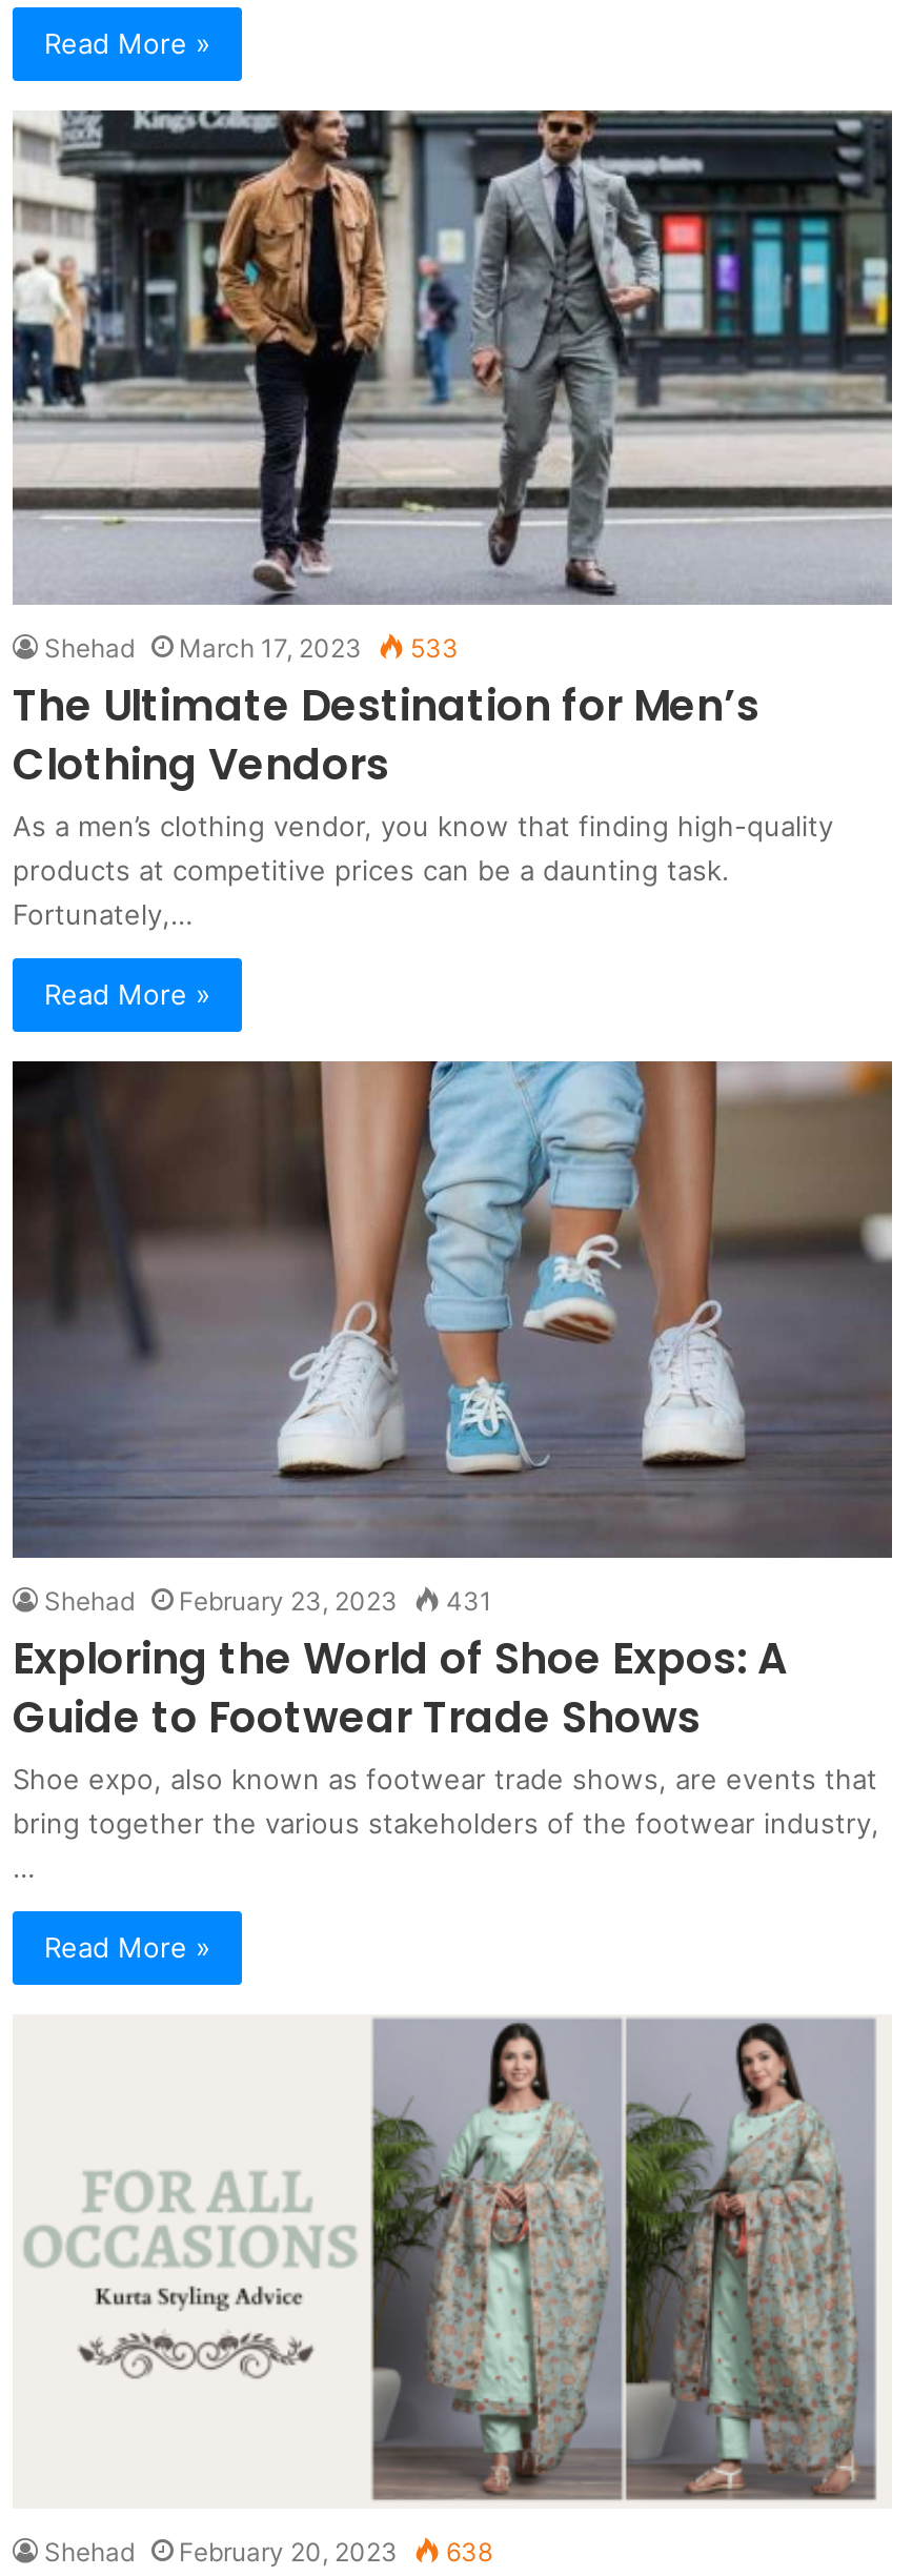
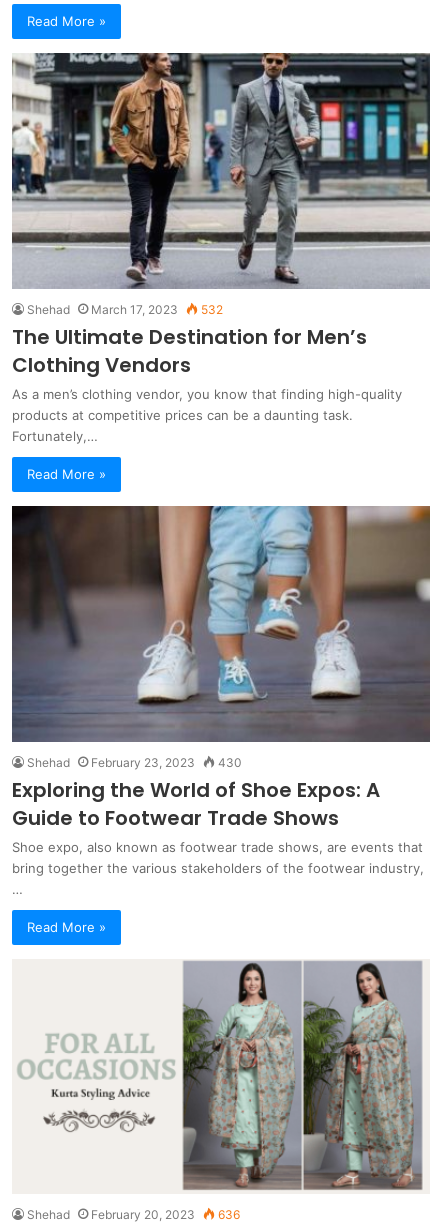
- Shehad March 17, 2023 533
+ Shehad March 17, 2023 532

- Shehad February 23, 2023 431
+ Shehad February 23, 2023 430

- Shehad February 20, 2023 638
+ Shehad February 20, 2023 636
